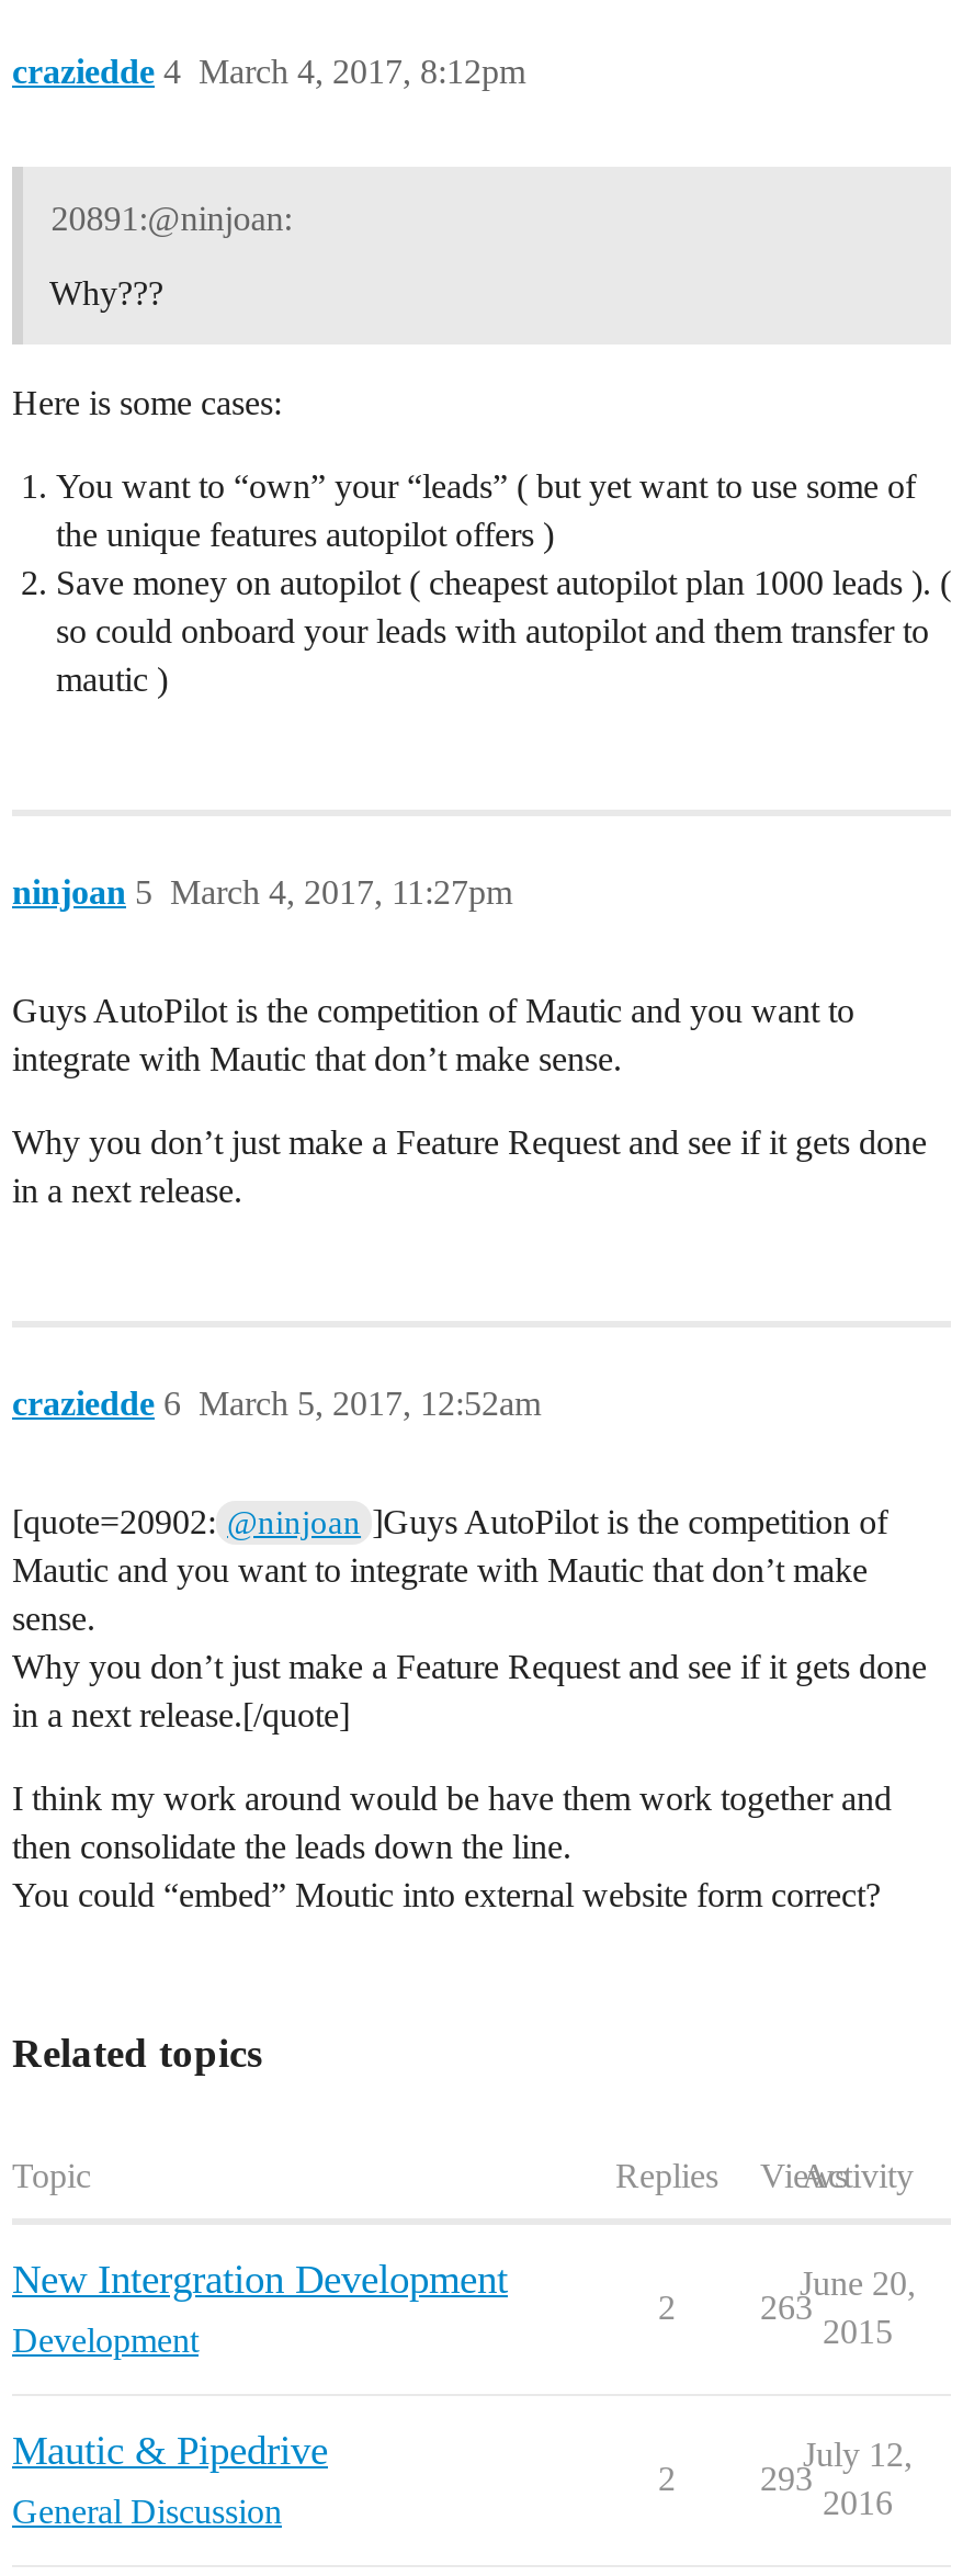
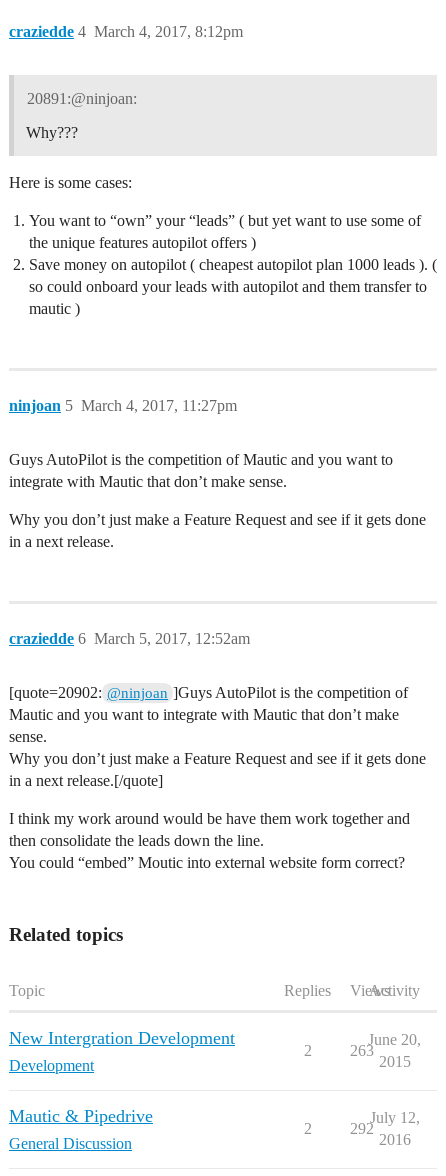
- 293
+ 292
